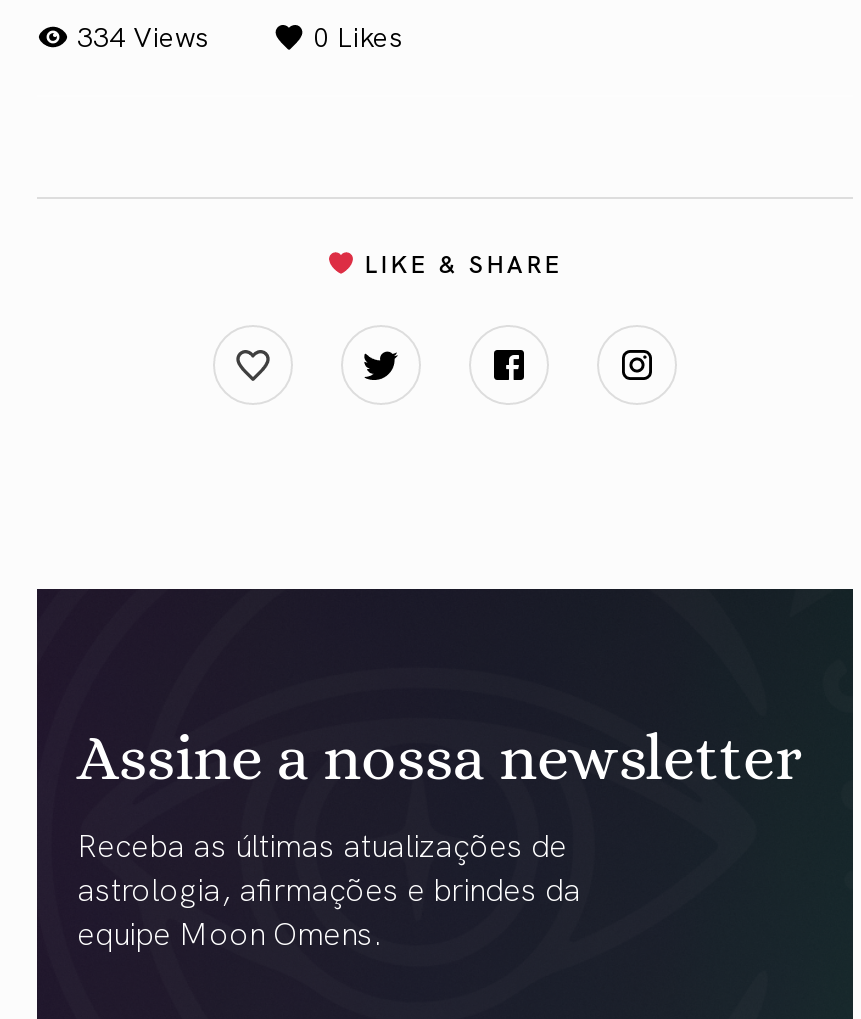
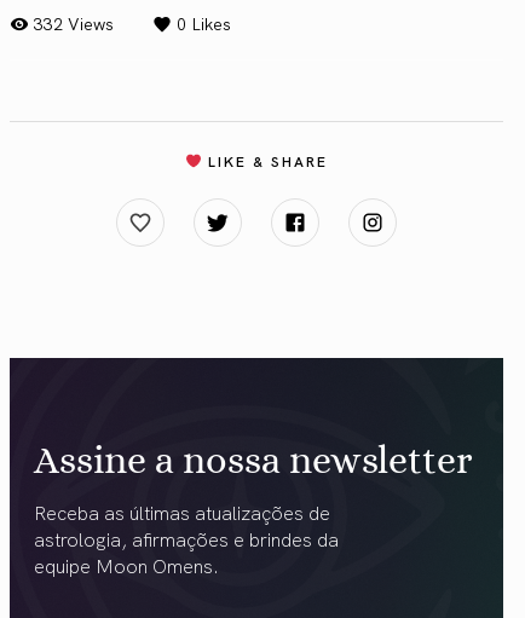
- 334 Views
+ 332 Views
